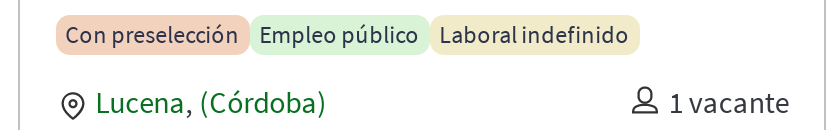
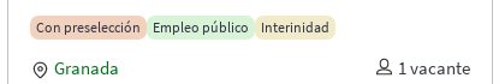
- Laboral indefinido
+ Interinidad

- Lucena, (Córdoba)
+ Granada
